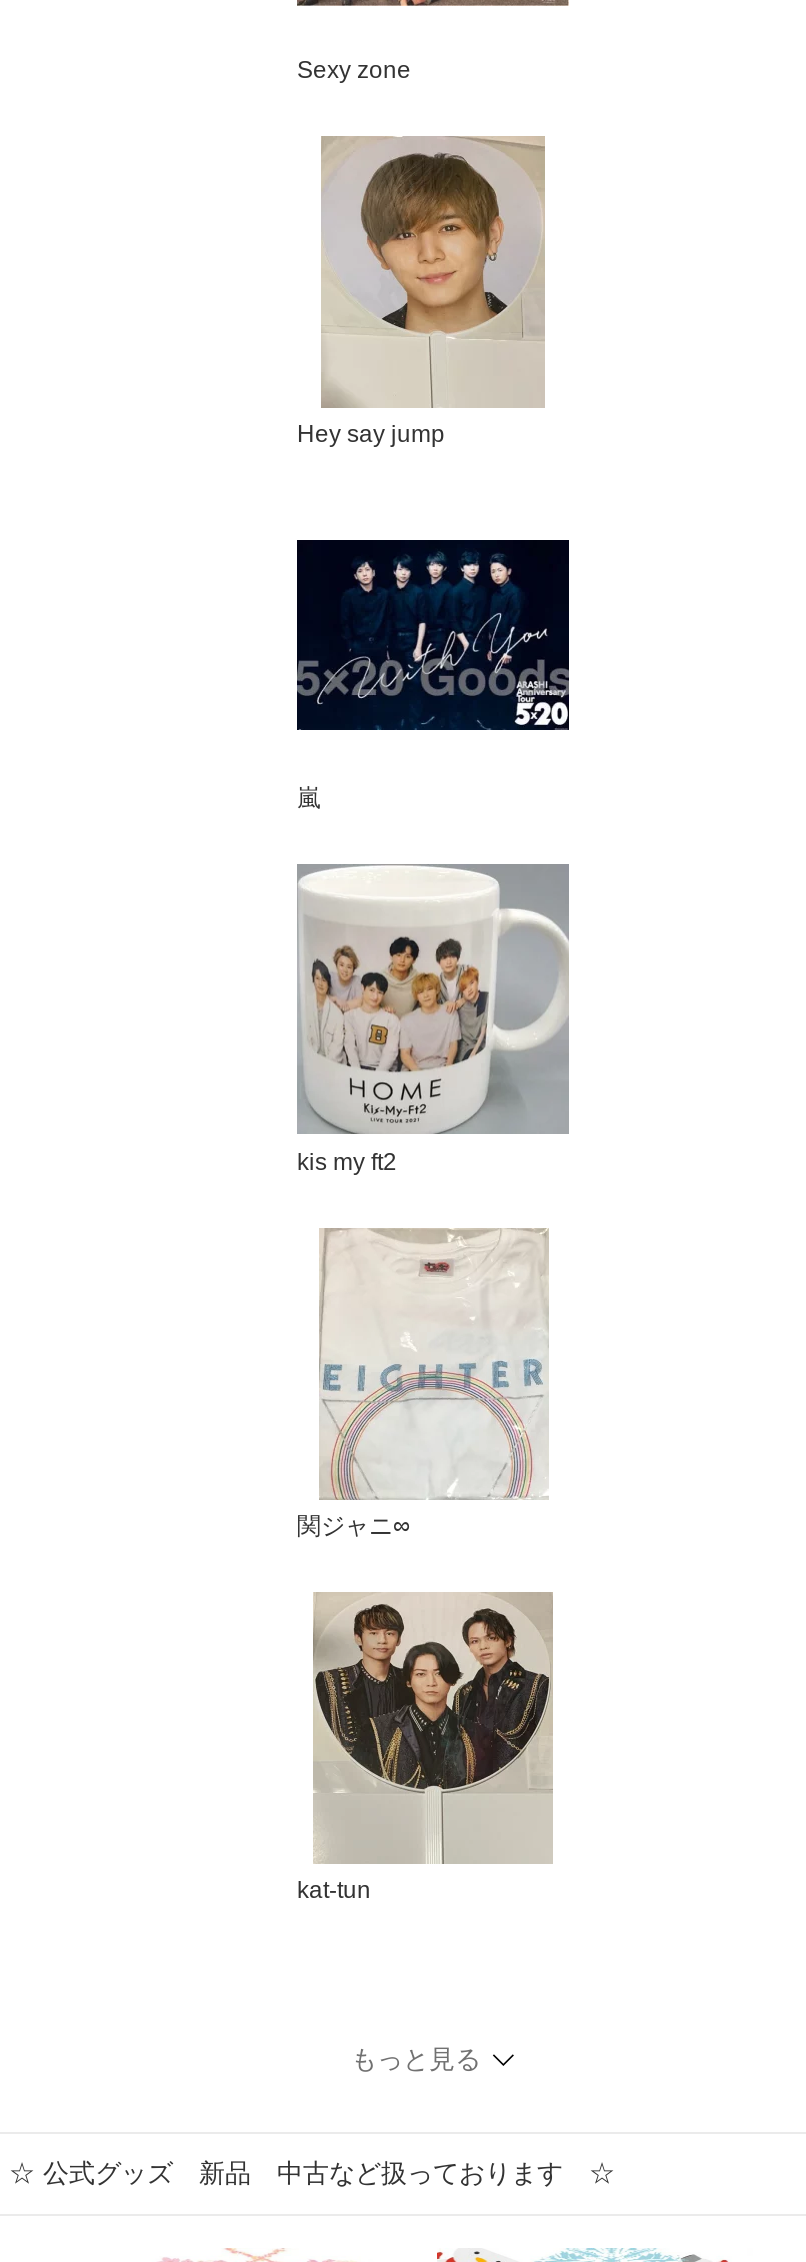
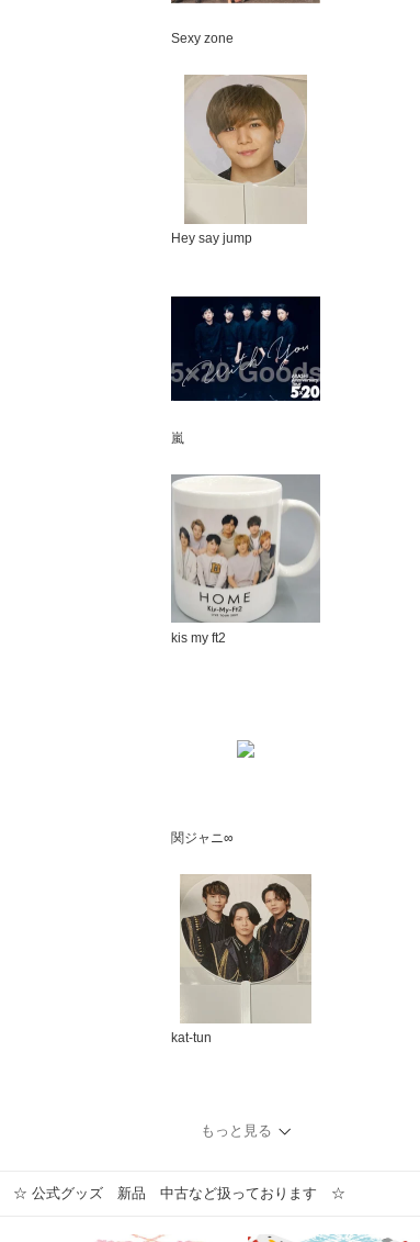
- [image]
